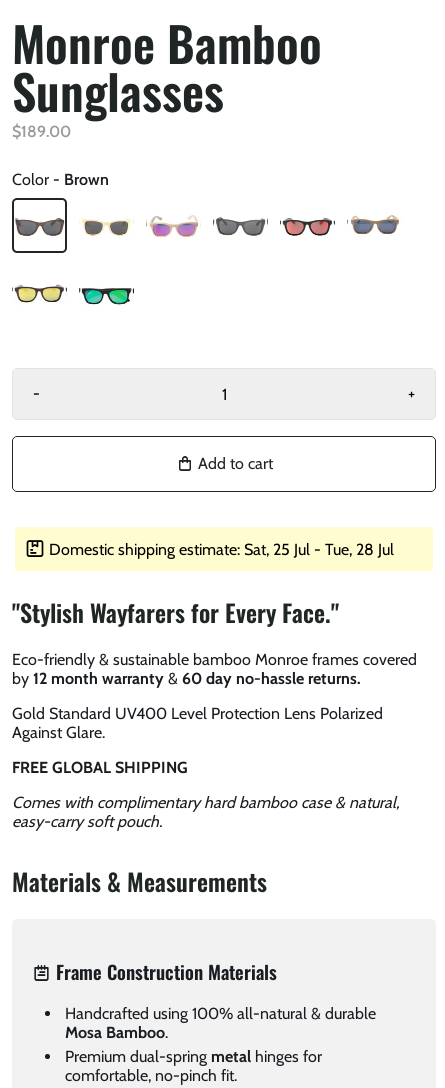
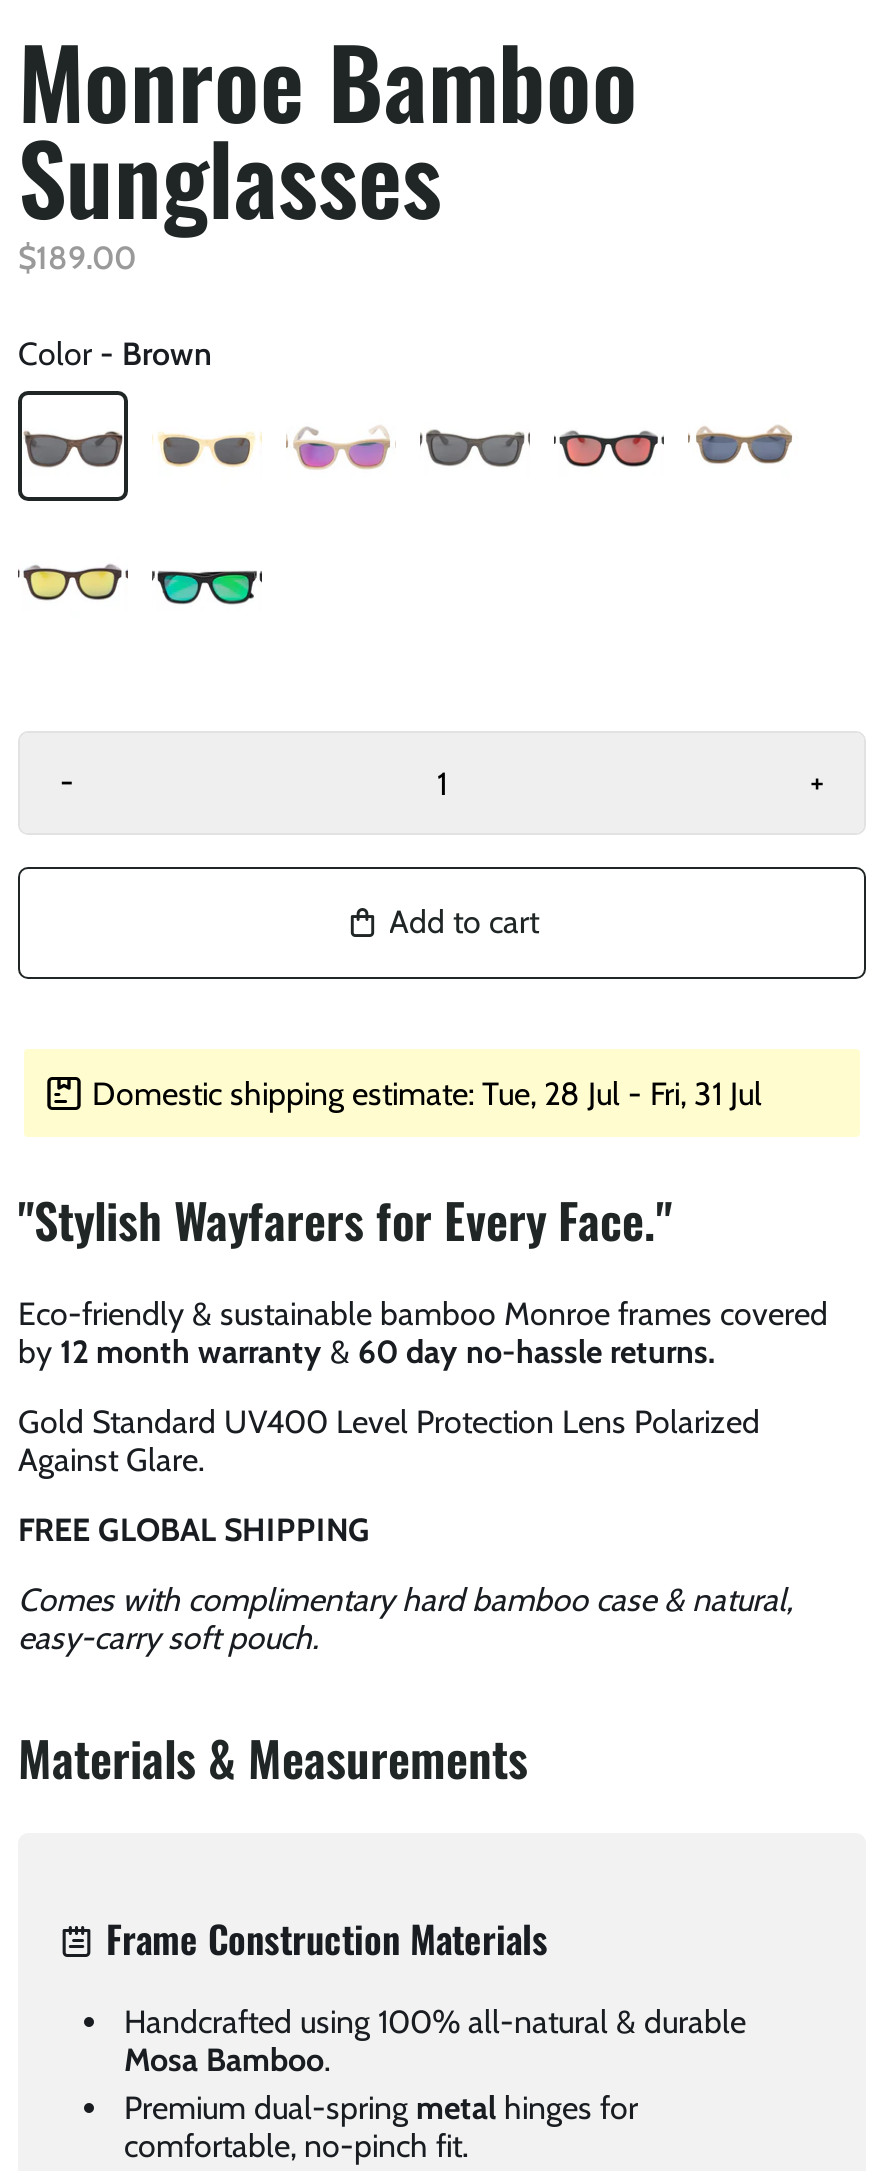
- Domestic shipping estimate: Sat, 25 Jul - Tue, 28 Jul
+ Domestic shipping estimate: Tue, 28 Jul - Fri, 31 Jul
